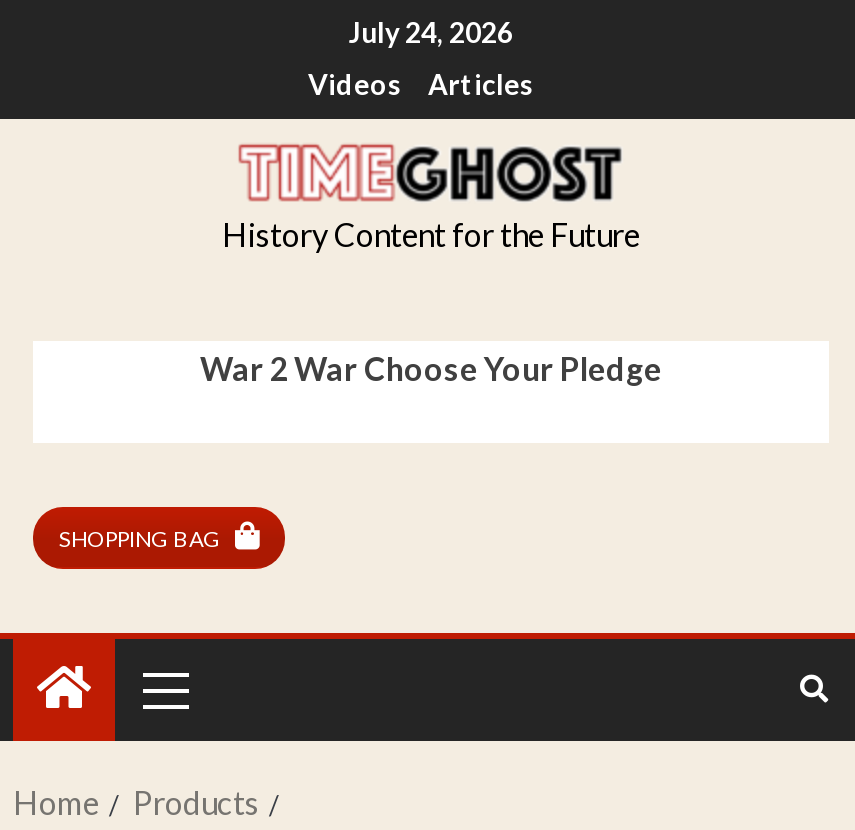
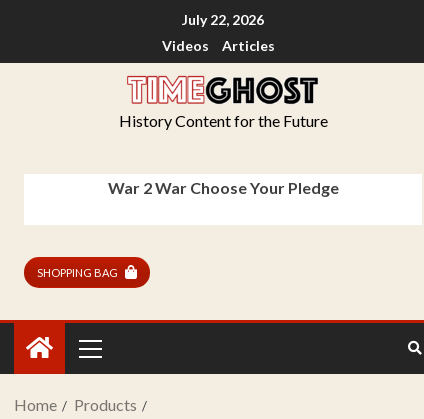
- July 24, 2026
+ July 22, 2026
